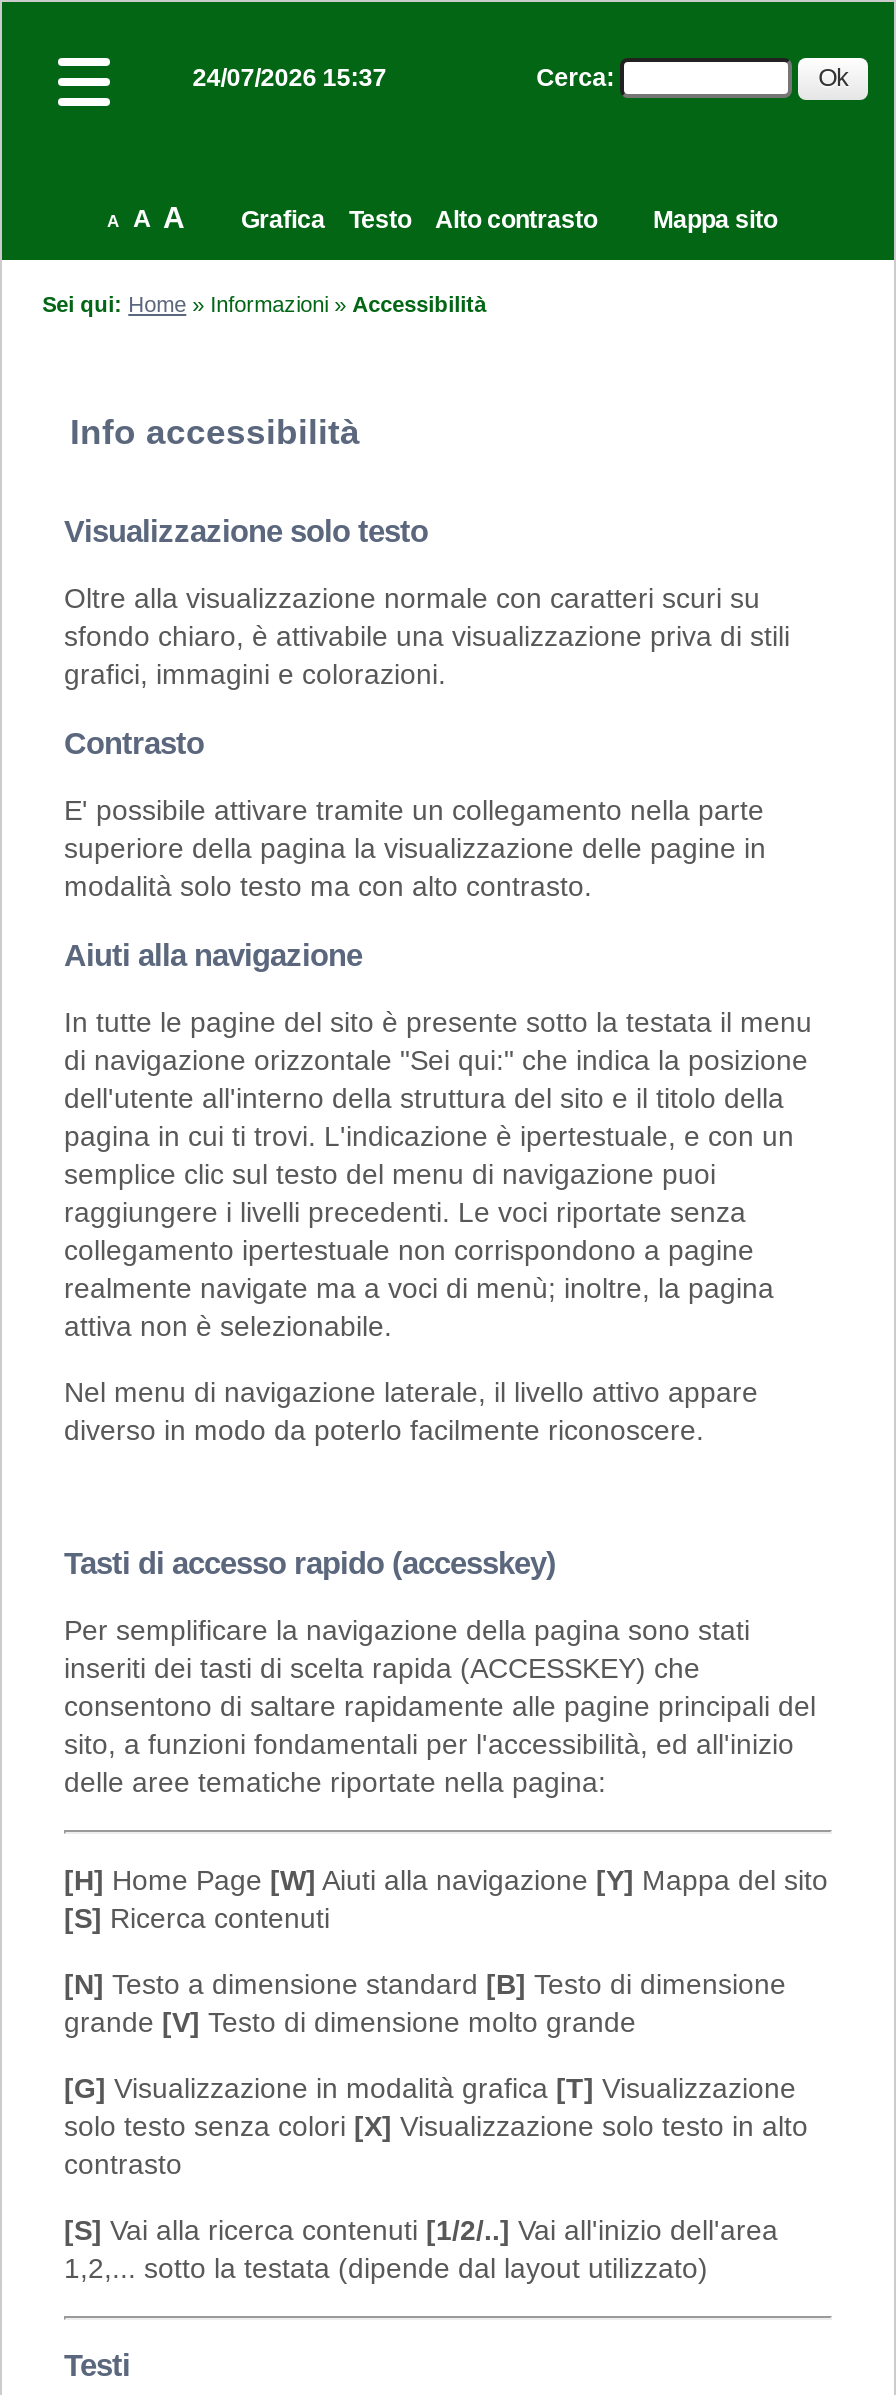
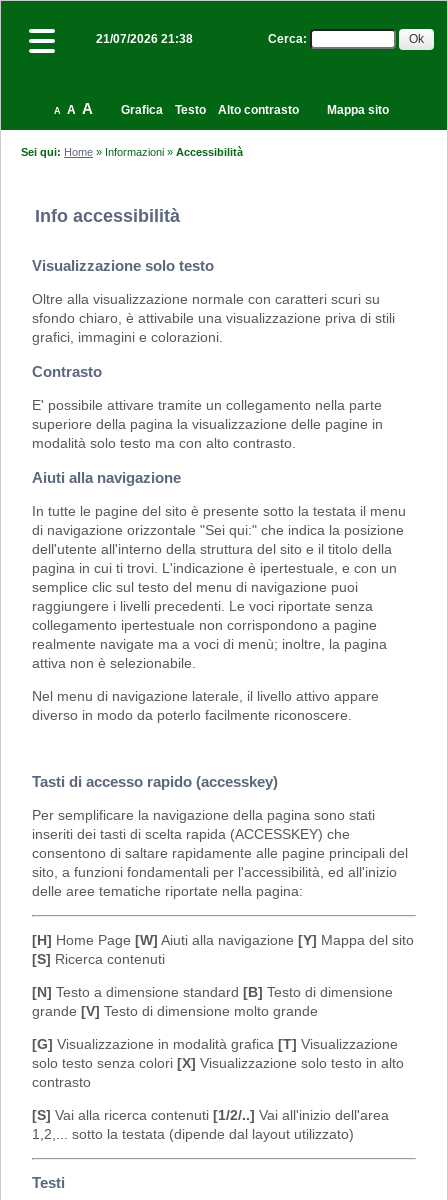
- 24/07/2026 15:37
+ 21/07/2026 21:38
